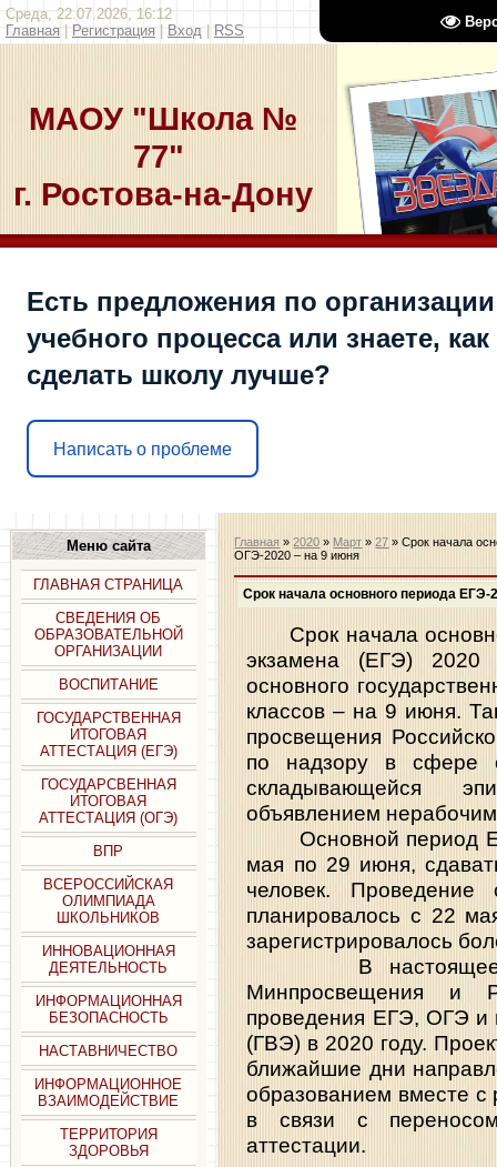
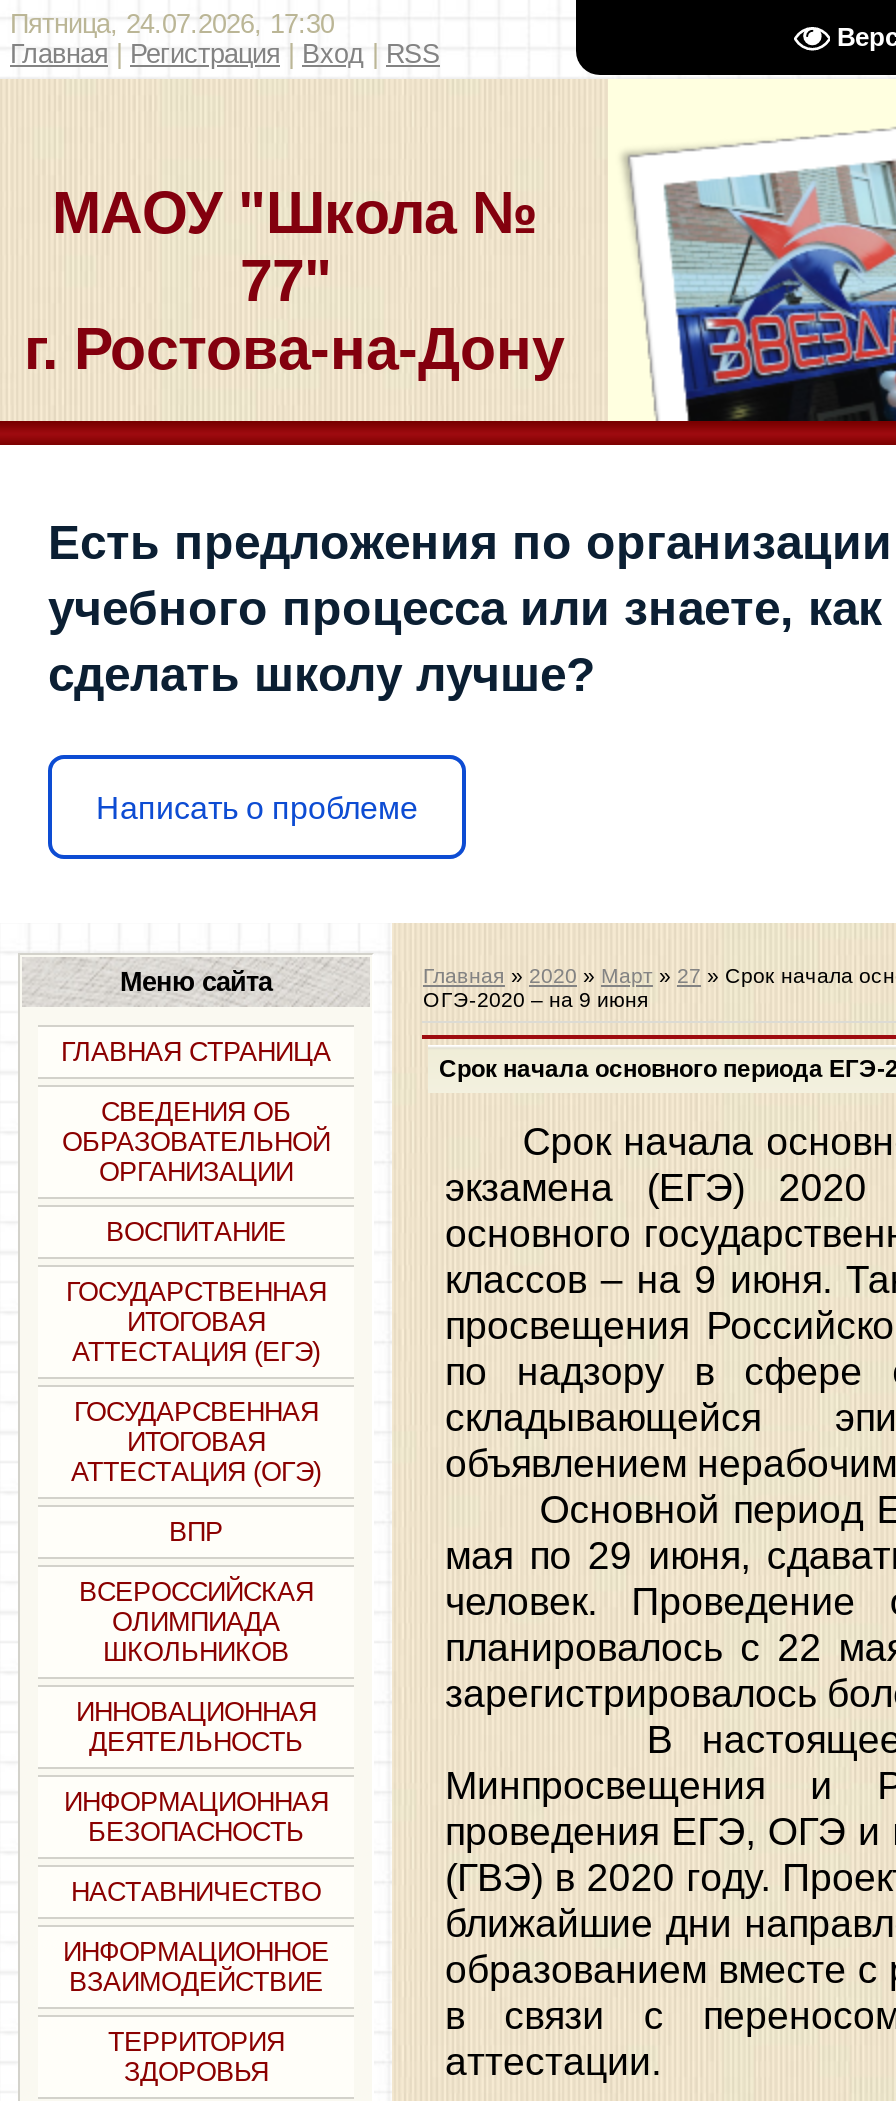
- Среда, 22.07.2026, 16:12
+ Пятница, 24.07.2026, 17:30
